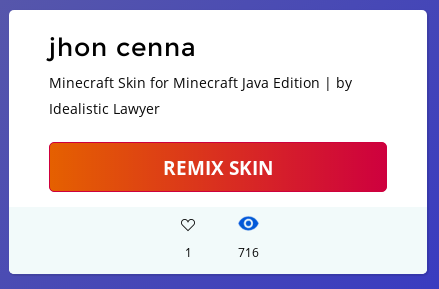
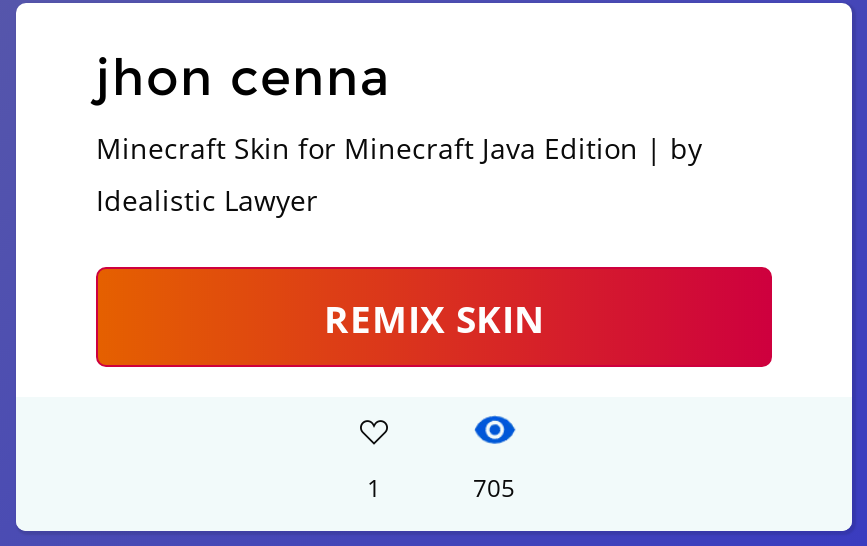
- 716
+ 705
